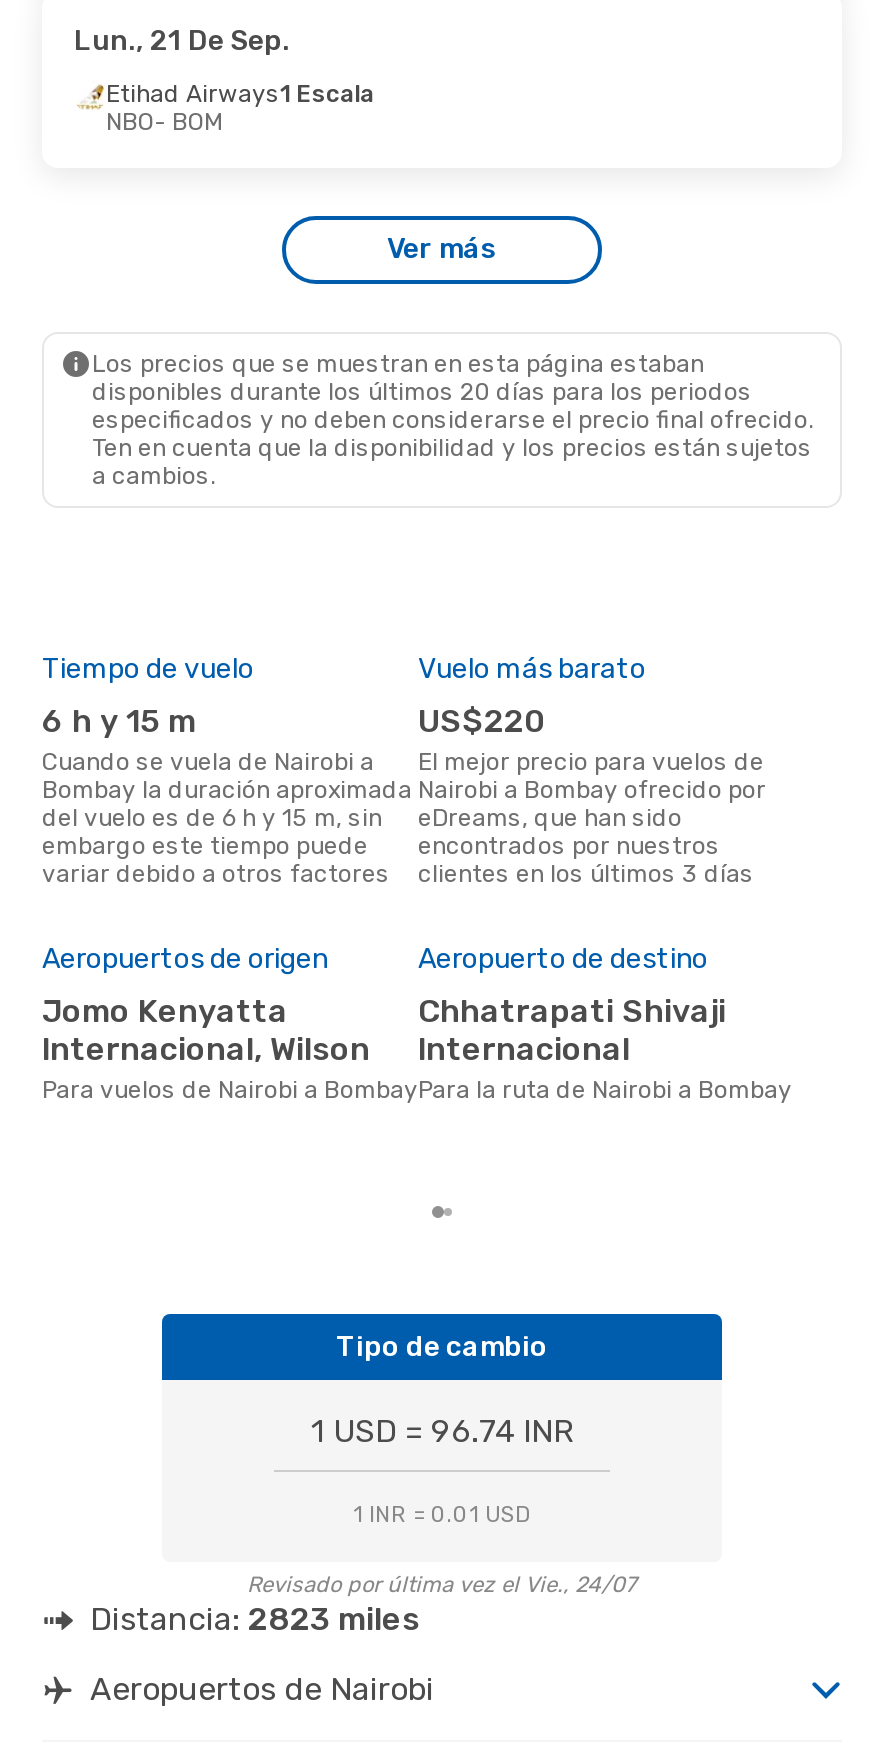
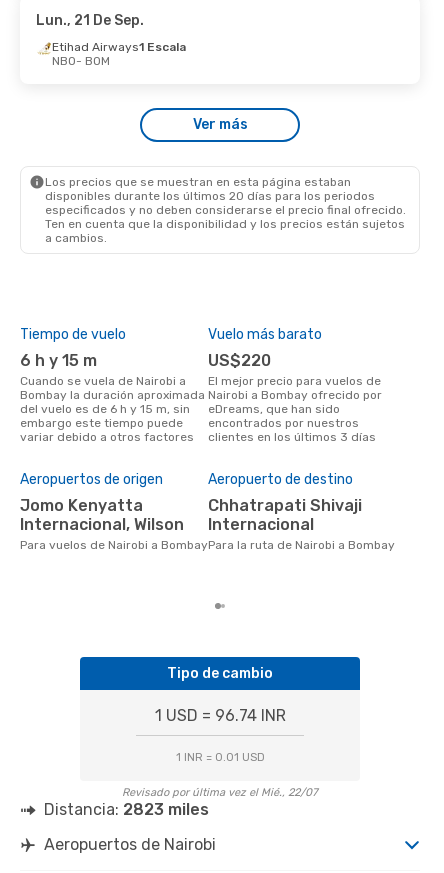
- Revisado por última vez el Vie., 24/07
+ Revisado por última vez el Mié., 22/07
